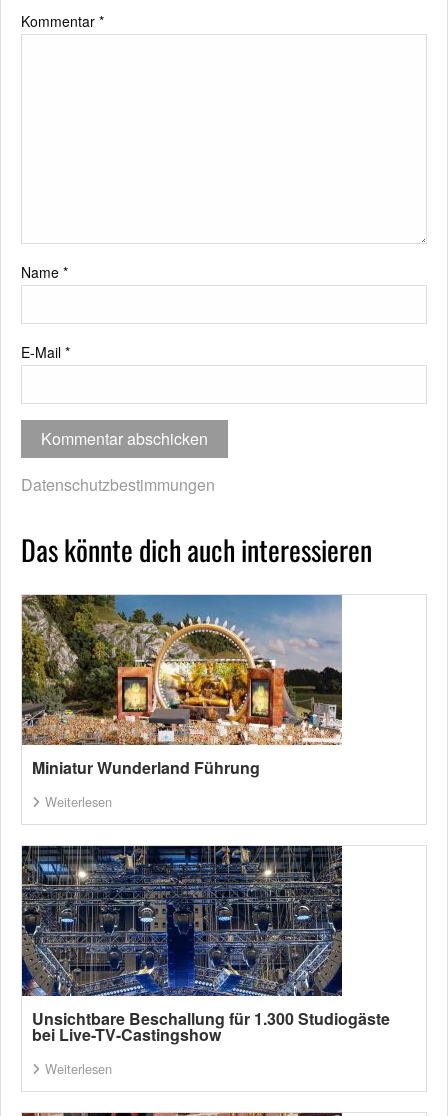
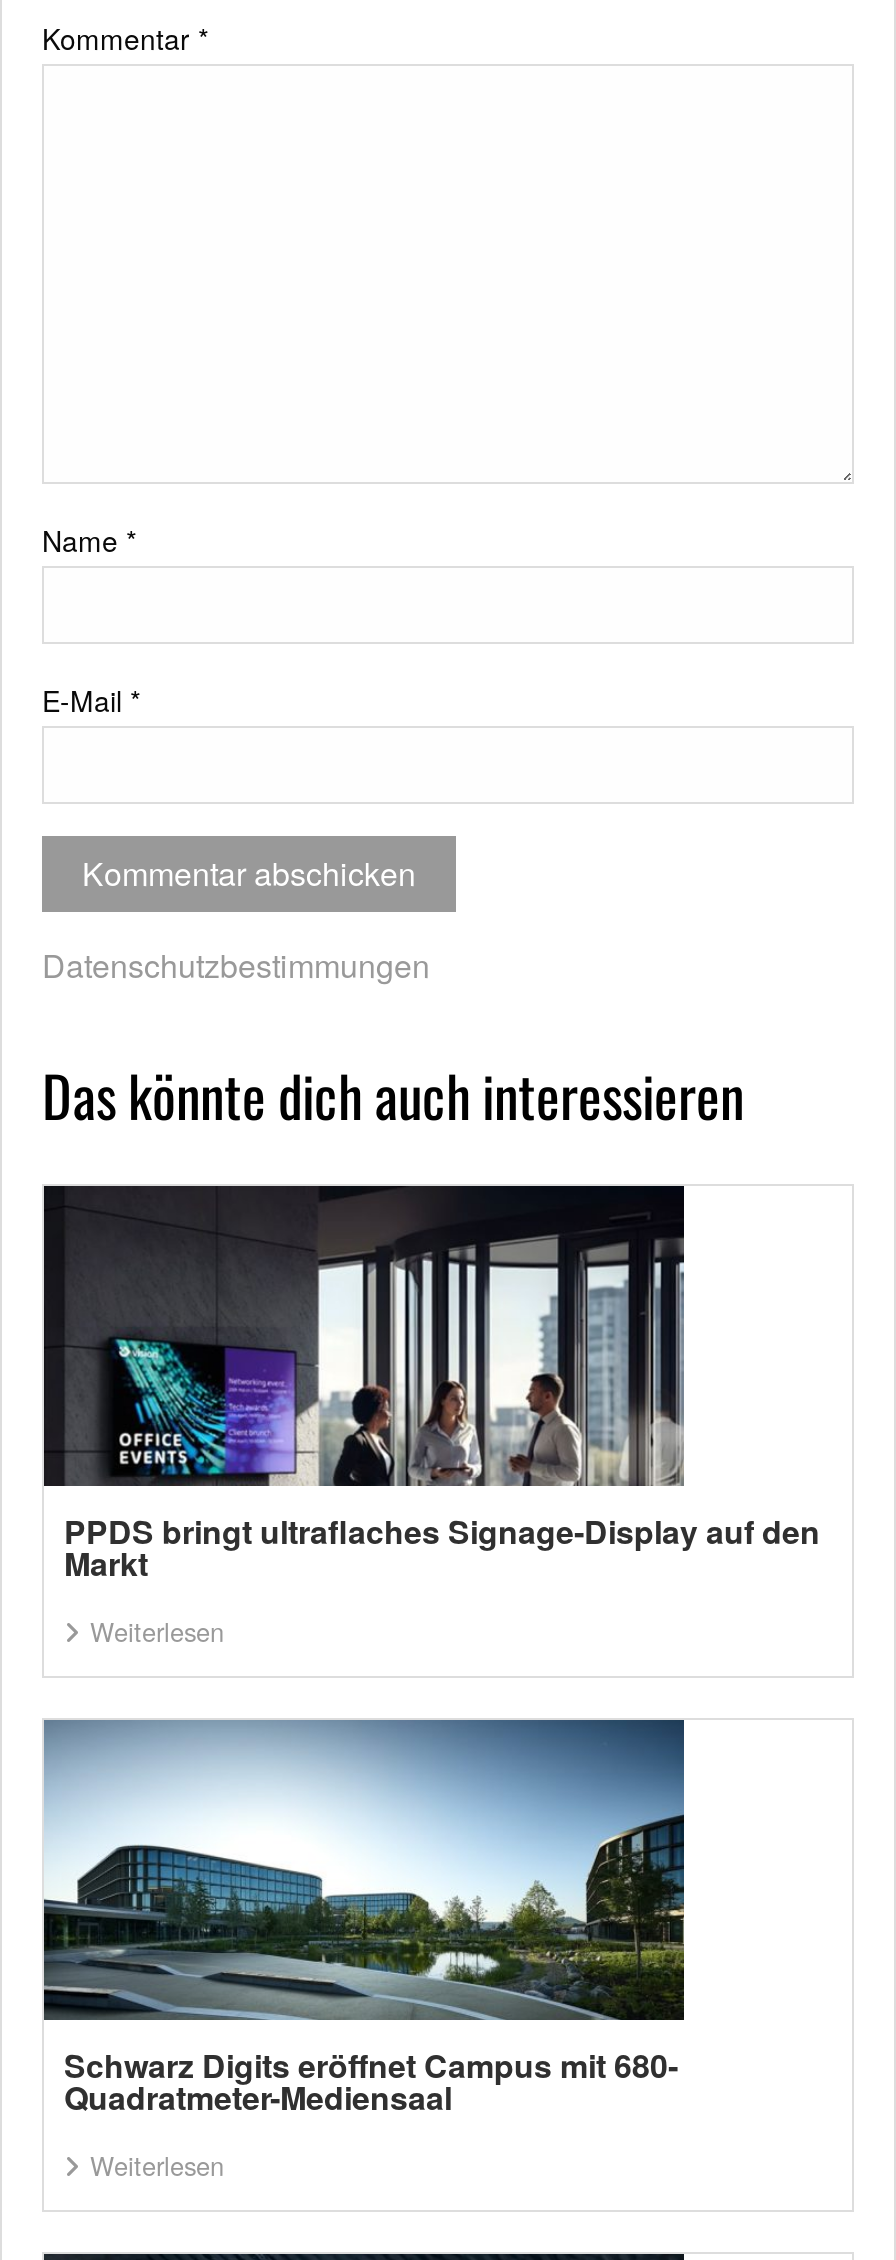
- [image]
- Miniatur Wunderland Führung
+ [image]
+ PPDS bringt ultraflaches Signage-Display auf den
+ Markt

- [image]
- Unsichtbare Beschallung für 1.300 Studiogäste
- bei Live-TV-Castingshow
+ [image]
+ Schwarz Digits eröffnet Campus mit 680-
+ Quadratmeter-Mediensaal
